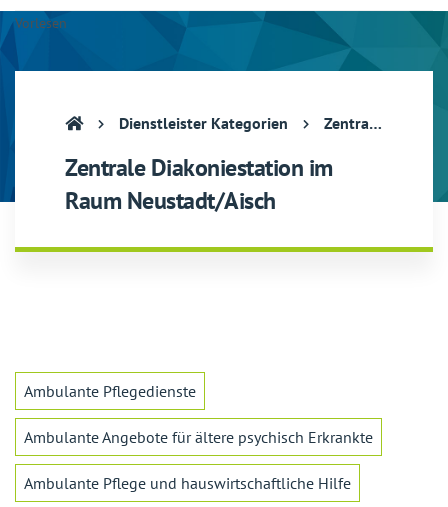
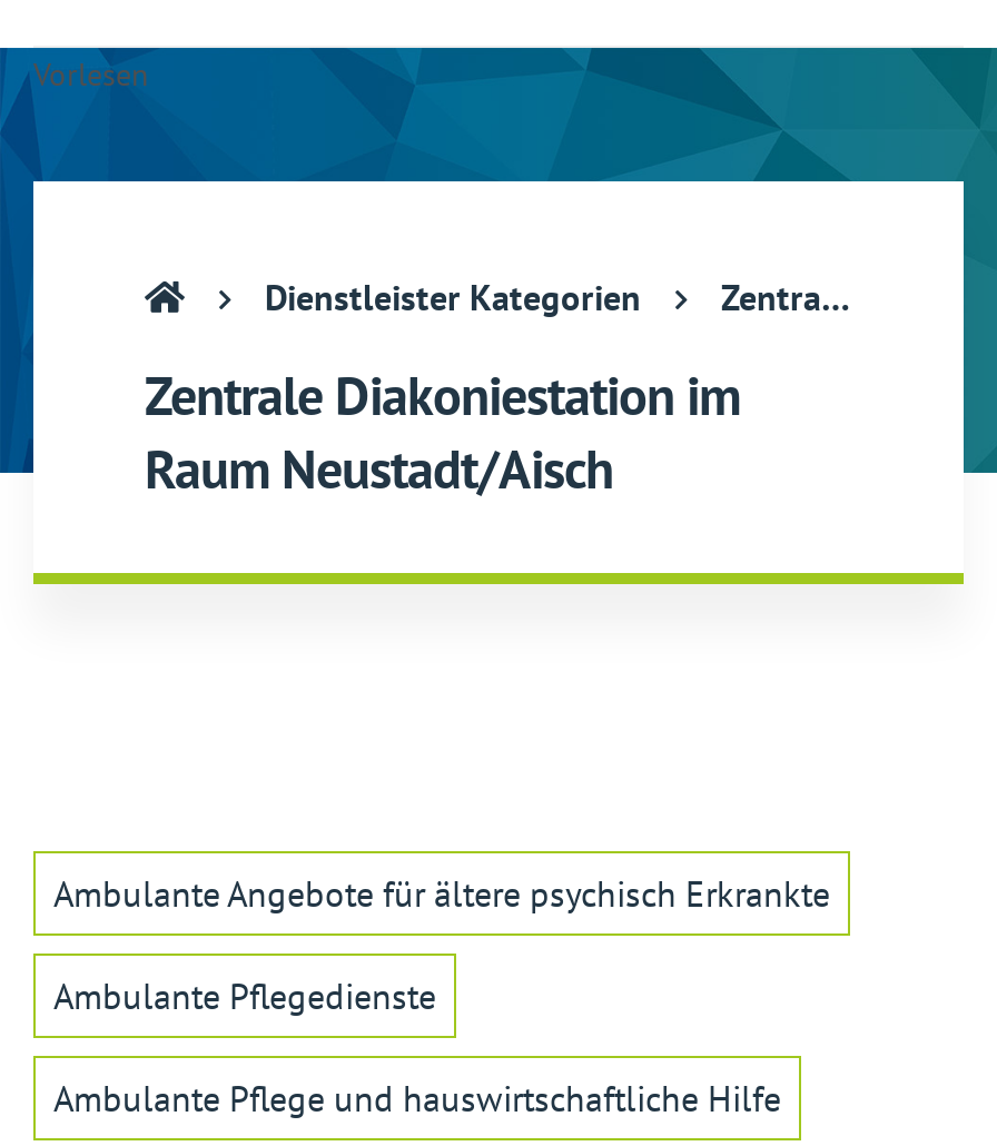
moved down: Ambulante Pflegedienste

moved up: Ambulante Angebote für ältere psychisch Erkrankte
